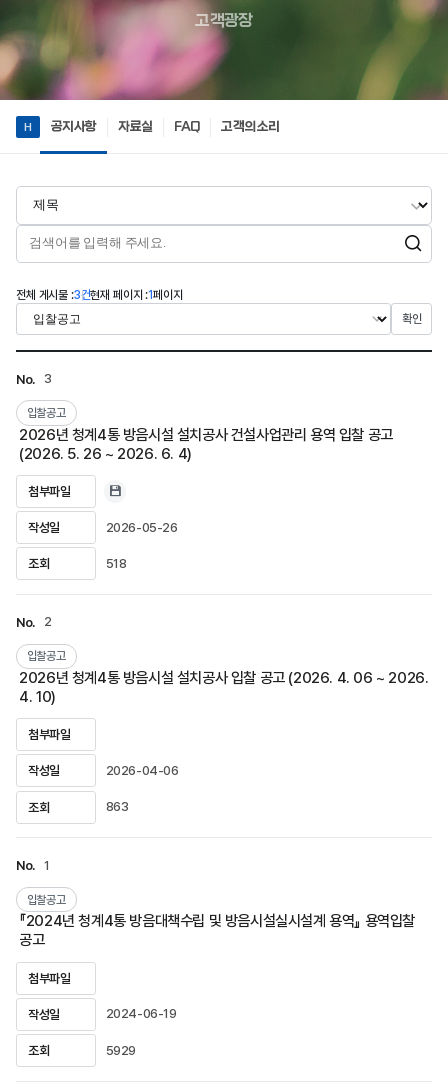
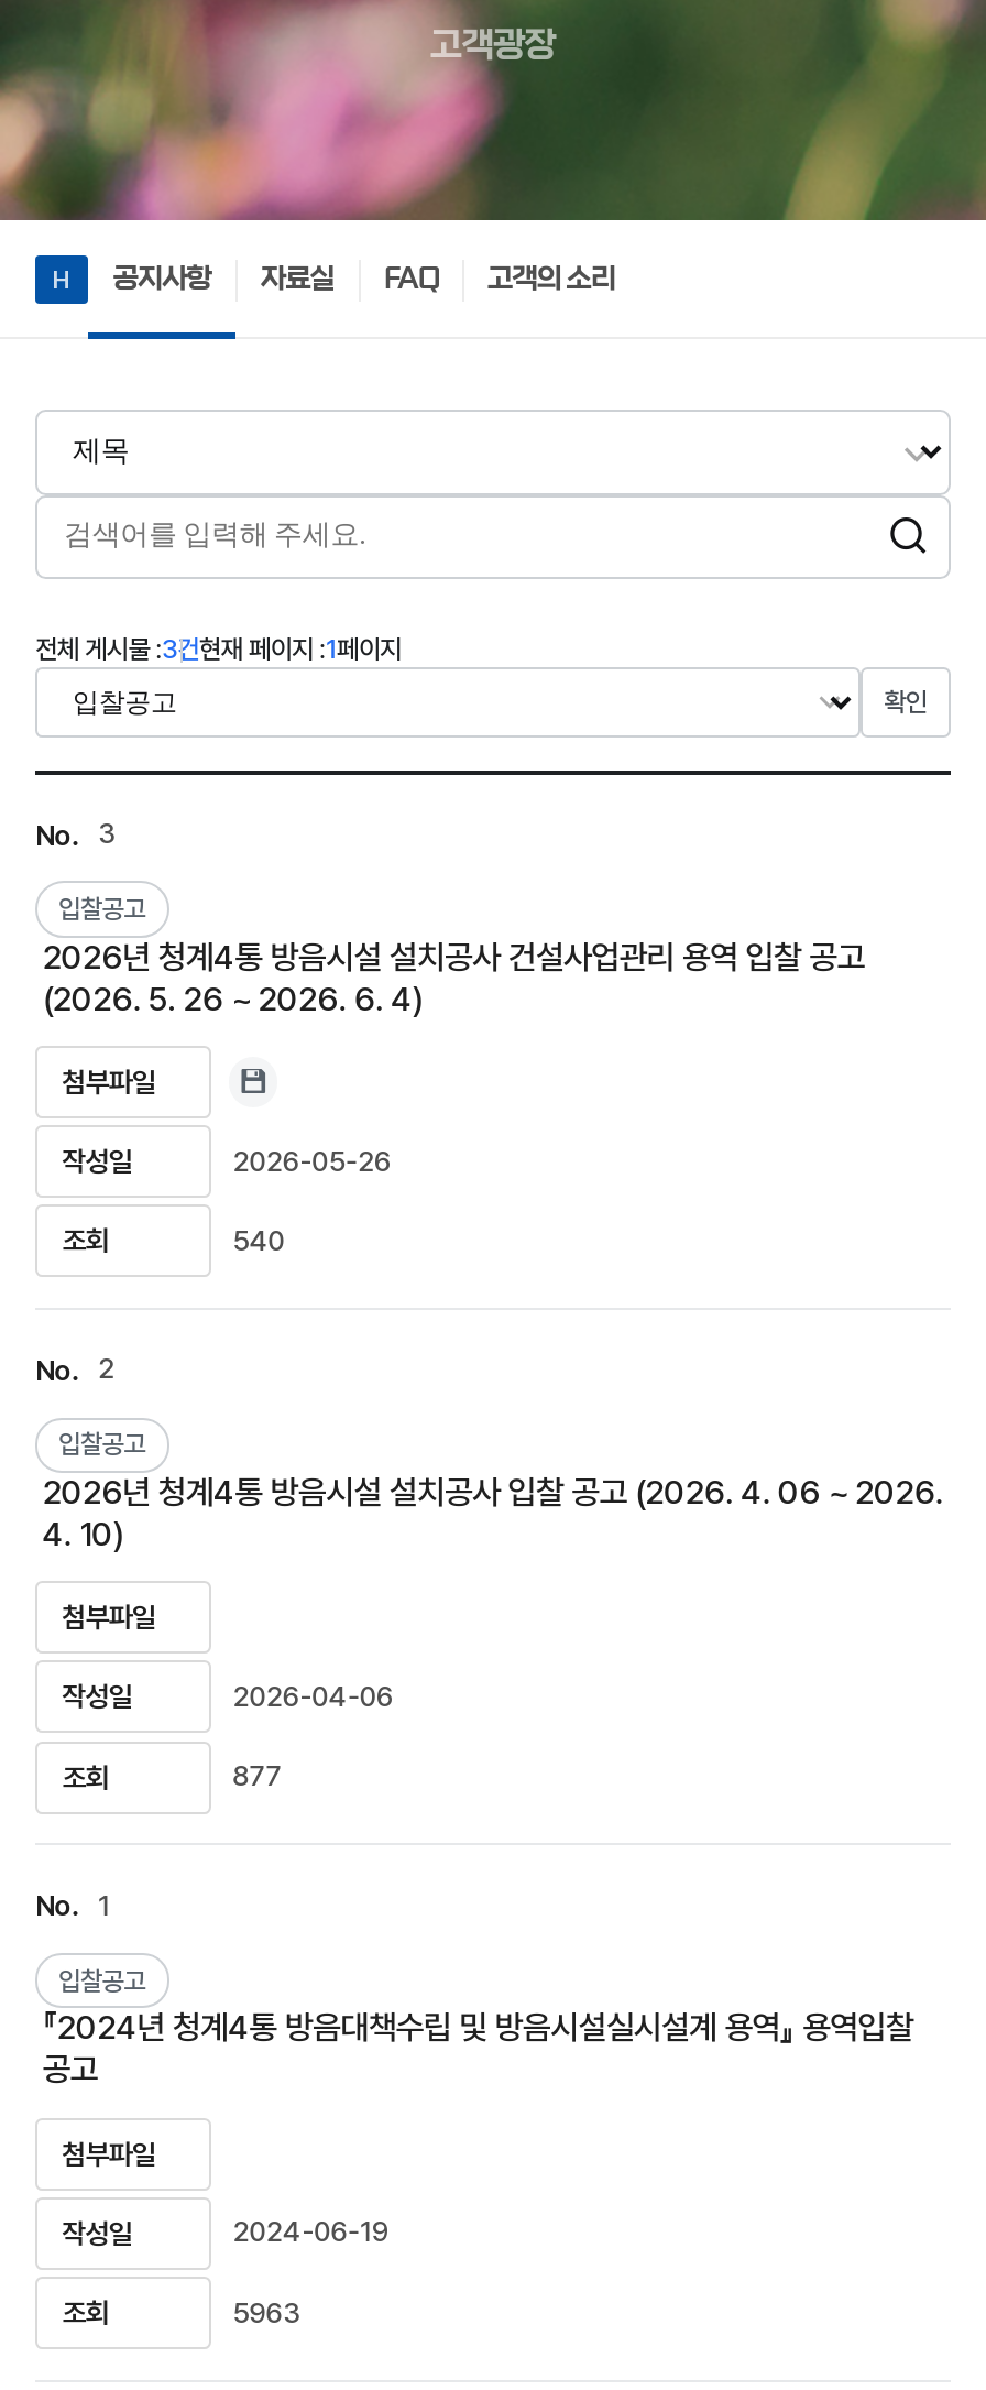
- 518
+ 540

- 863
+ 877

- 5929
+ 5963
